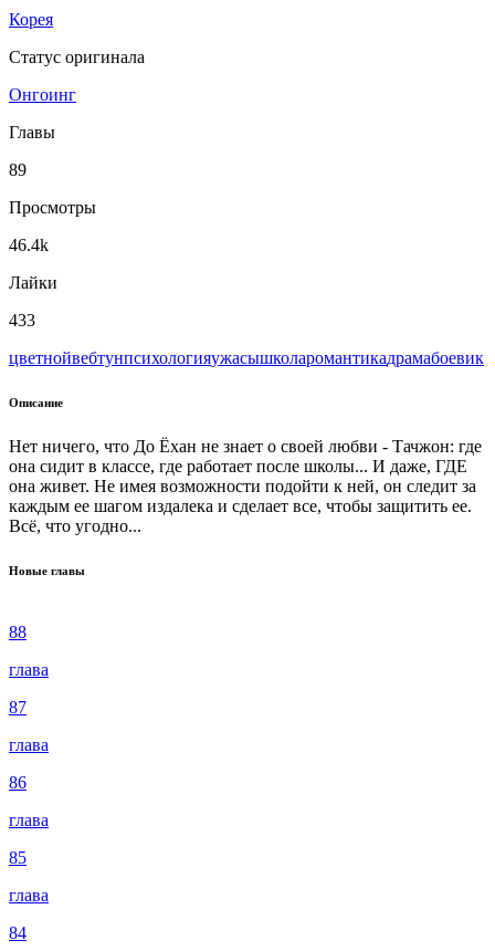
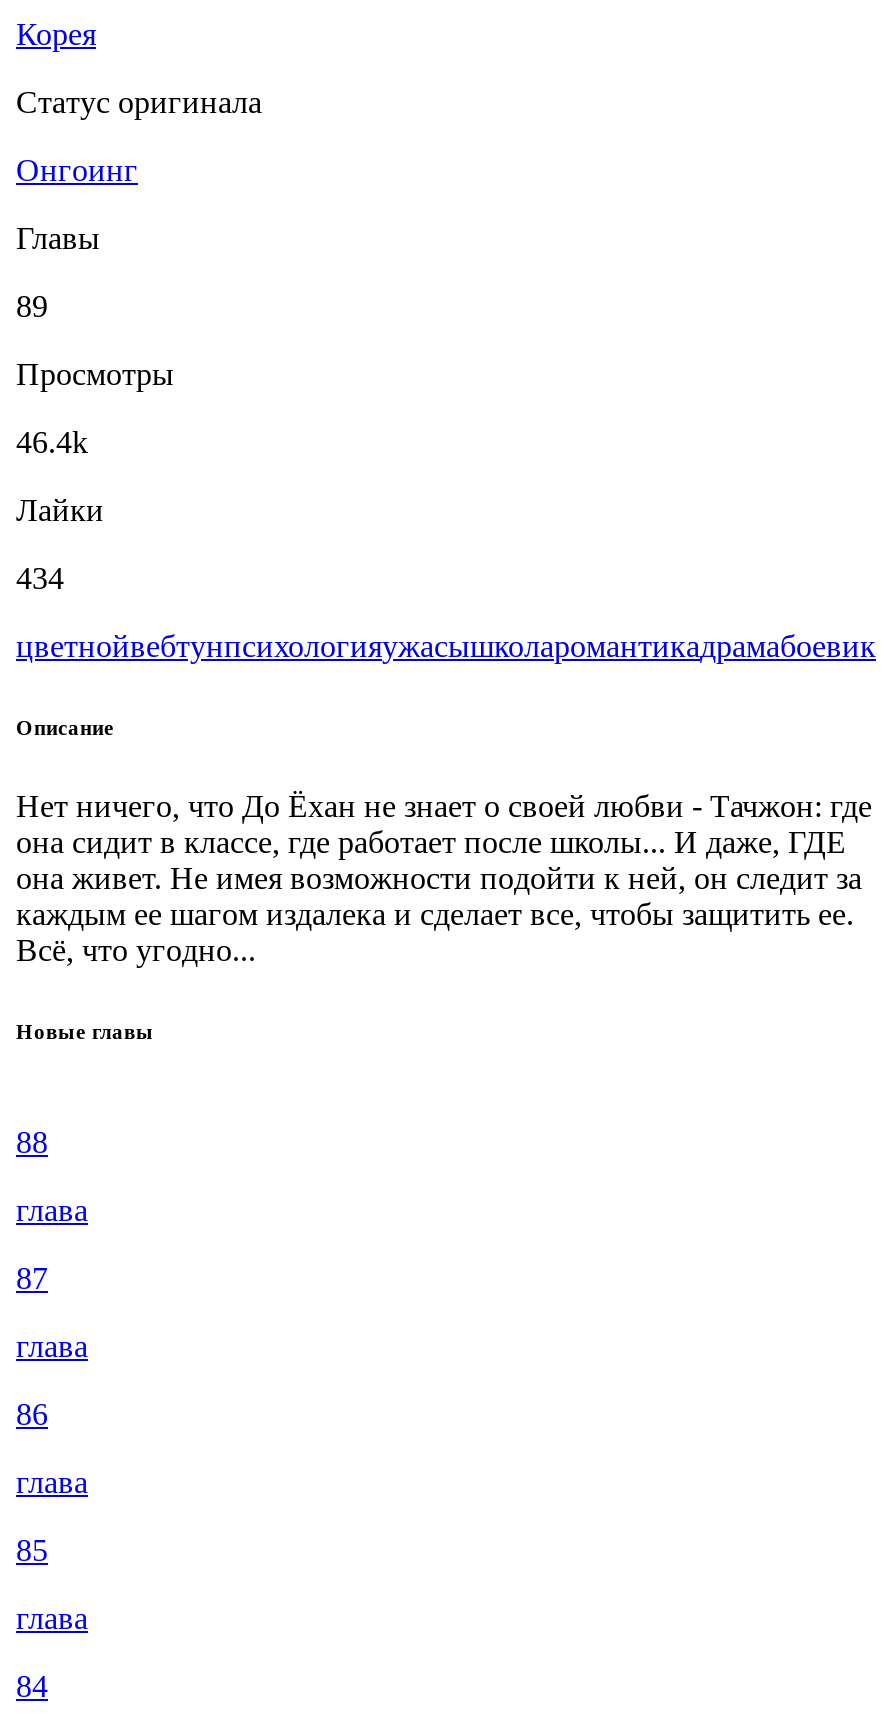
- 433
+ 434
